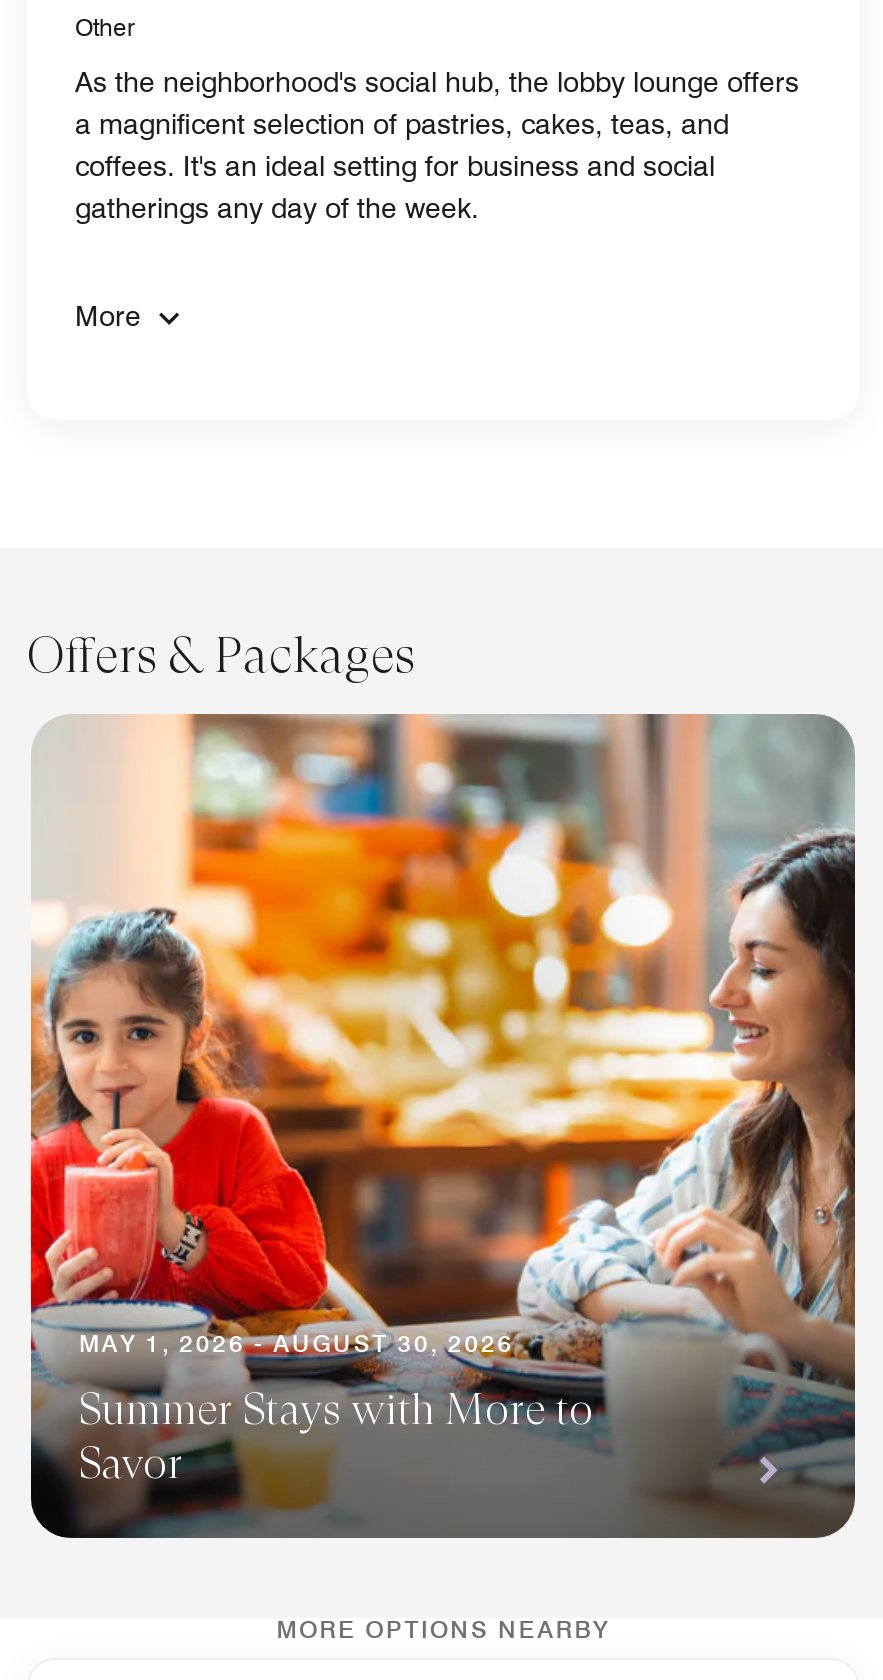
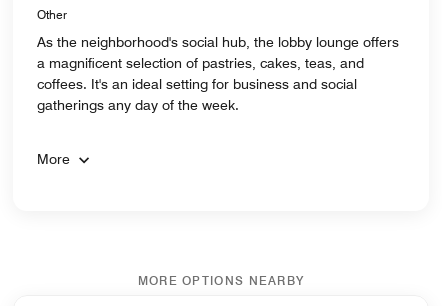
- Offers & Packages

- [image]
- MAY 1, 2026 - AUGUST 30, 2026
- Summer Stays with More to
- Savor
